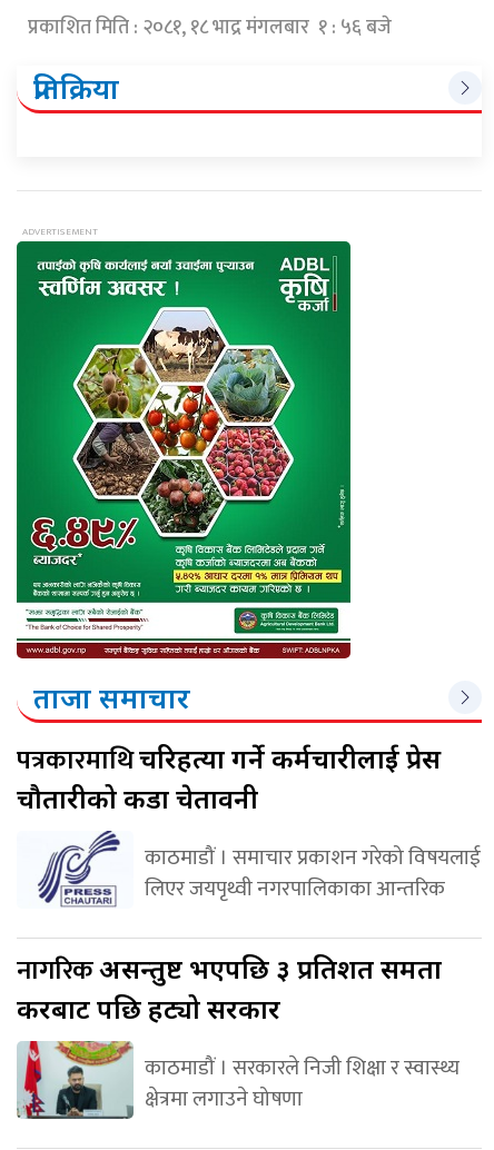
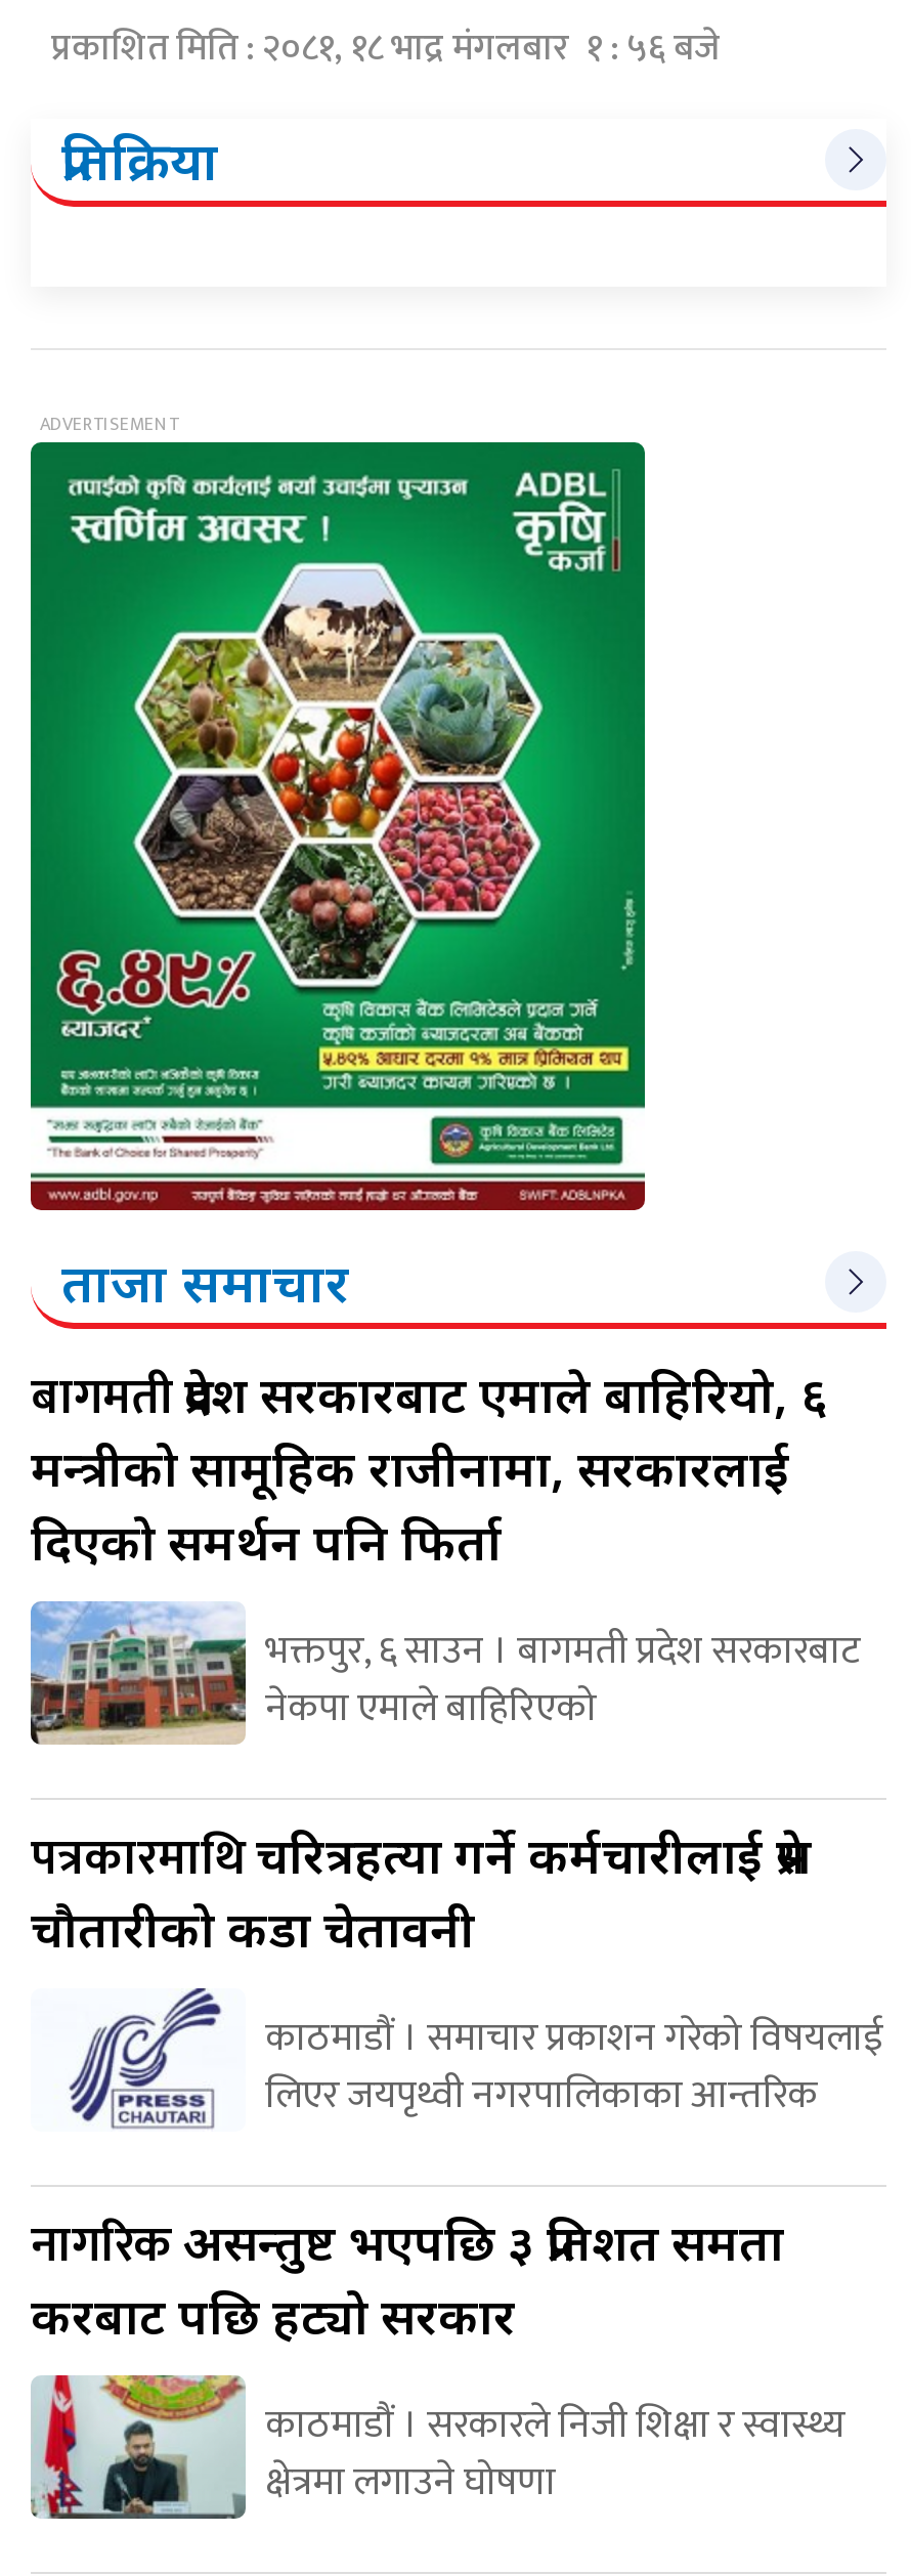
+ [image]
+ बागमतीप्रदेश सरकारबाट एमाले बाहिरियो, ६
+ मन्त्रीको सामूहिक राजीनामा, सरकारलाई
+ दिएको समर्थन पनि फिर्ता
+ भक्तपुर, ६ साउन । बागमती प्रदेश सरकारबाट
+ नेकपा एमाले बाहिरिएको
